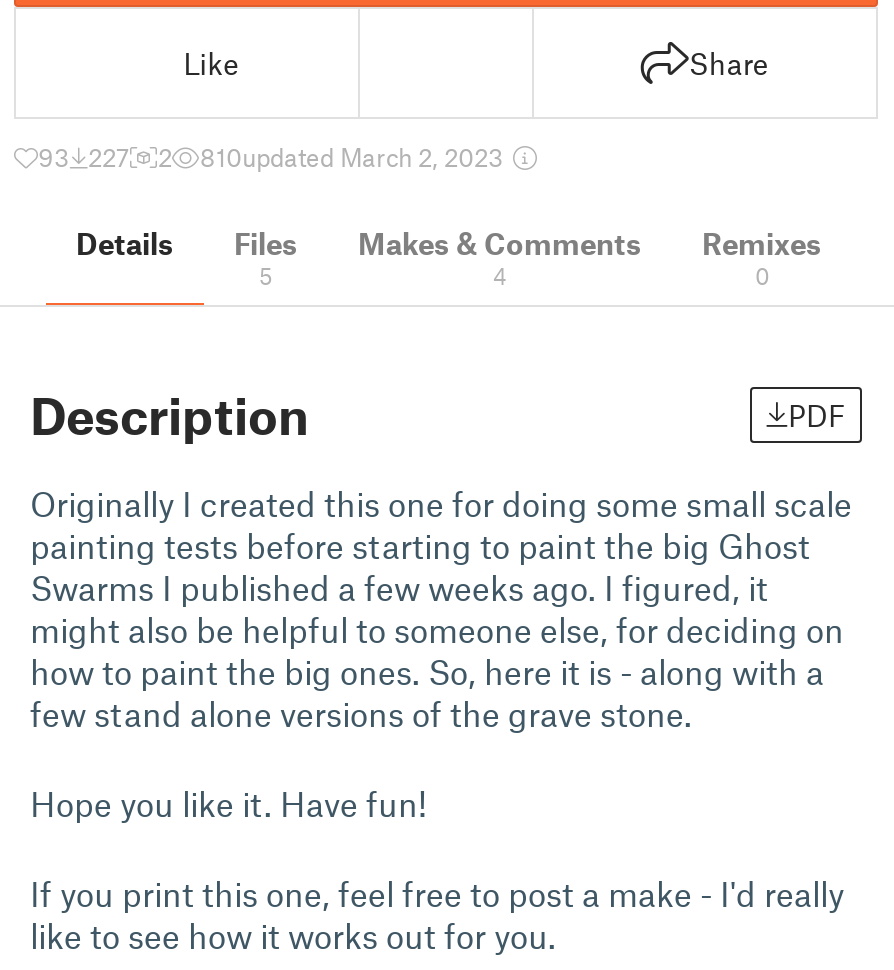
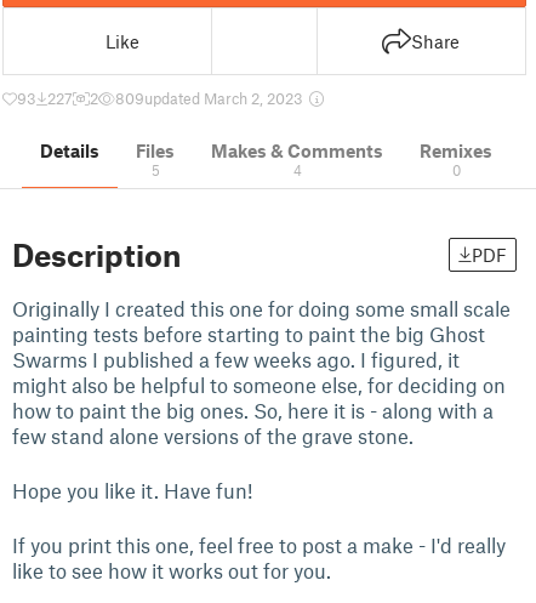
- 810updated March 2, 2023
+ 809updated March 2, 2023
